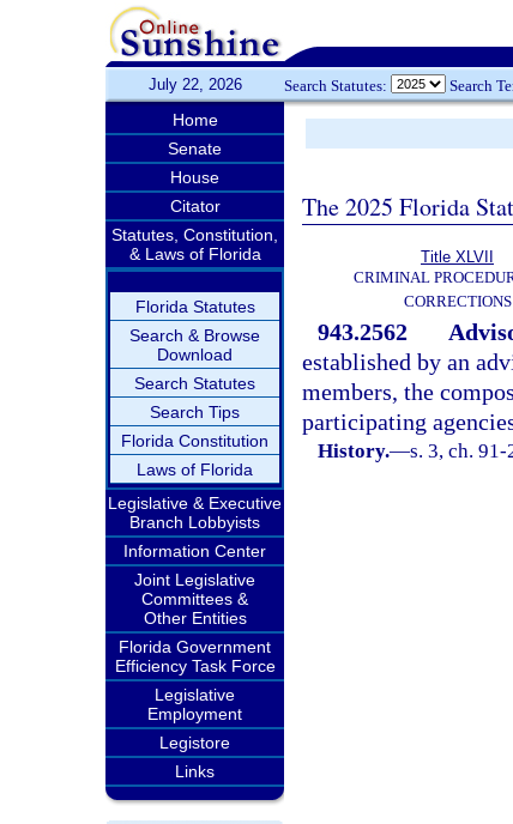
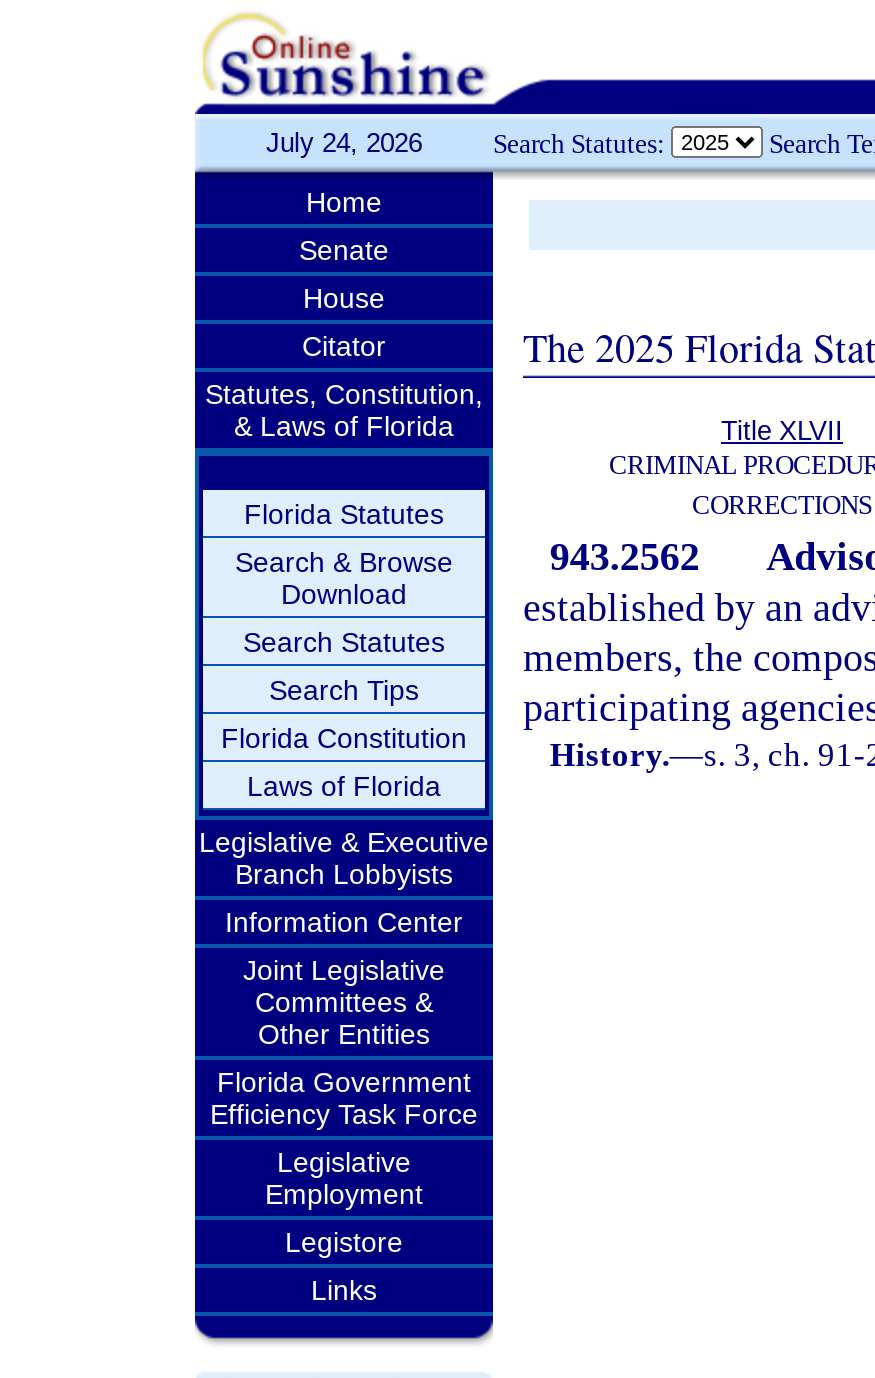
- July 22, 2026
+ July 24, 2026
